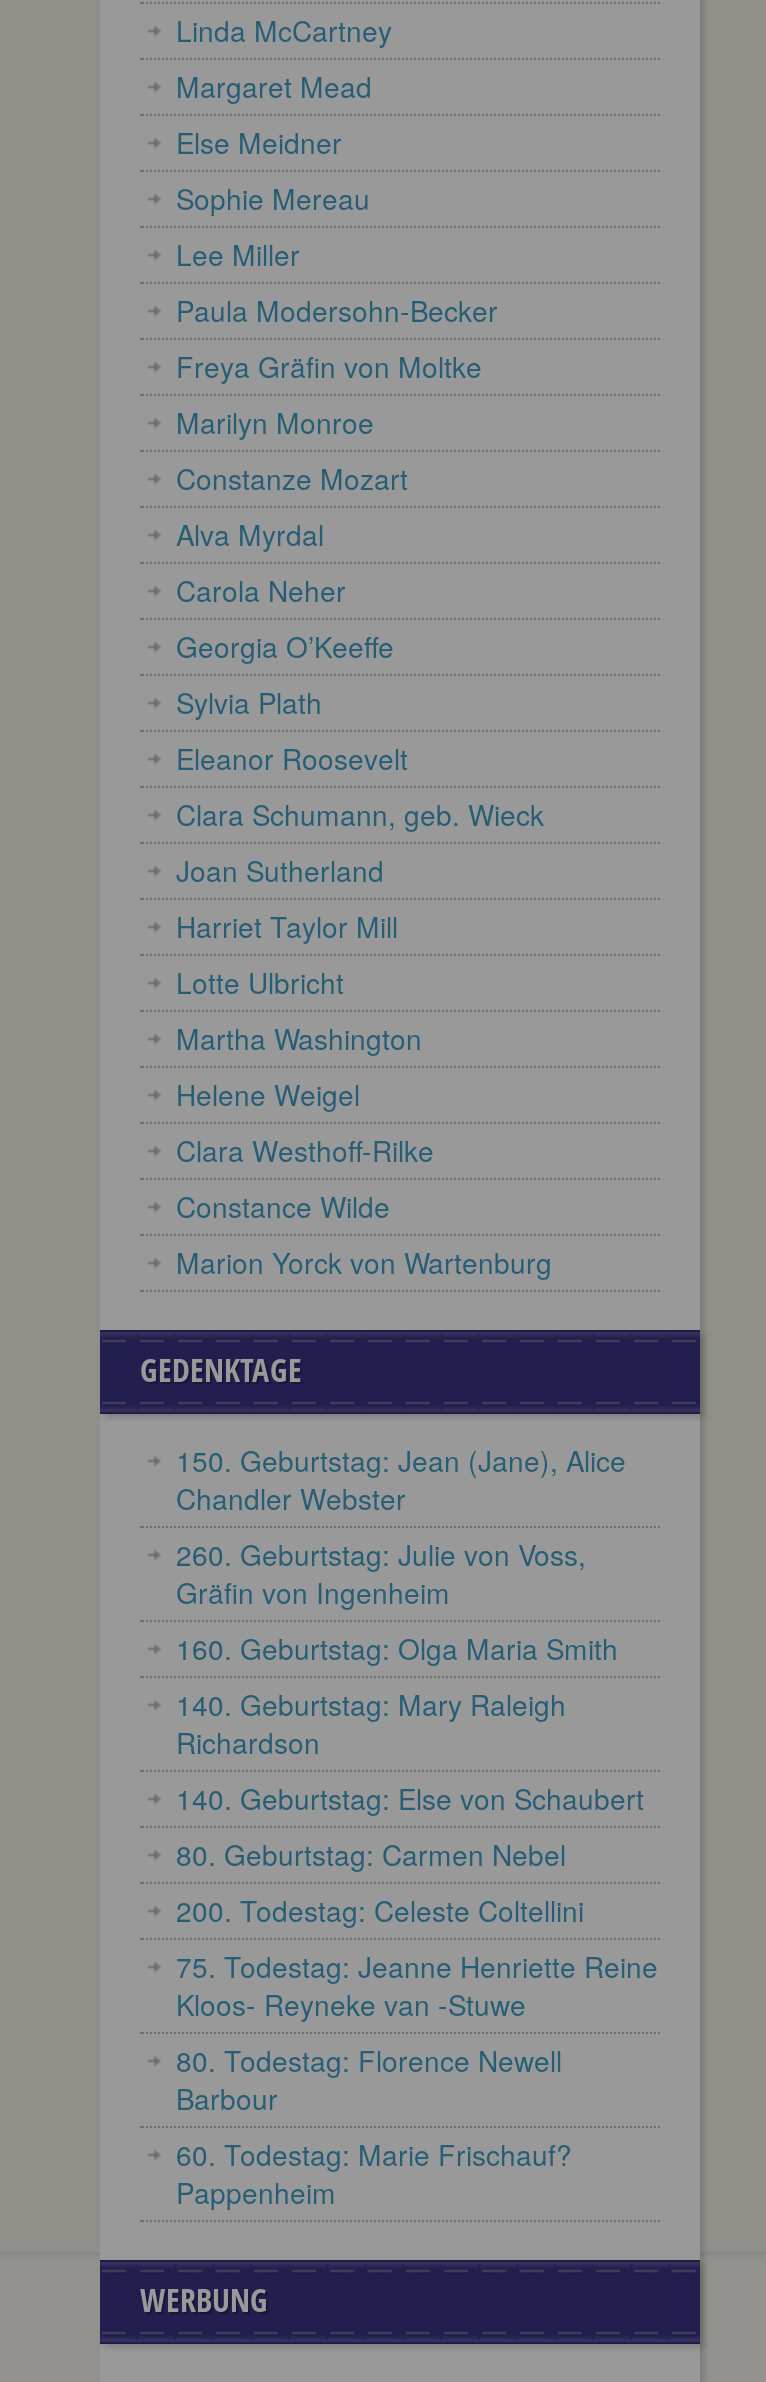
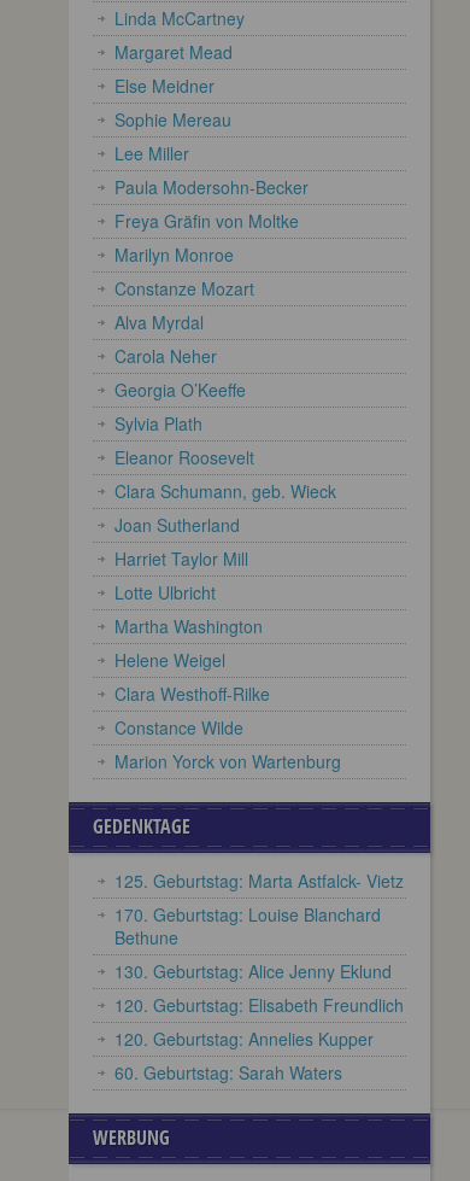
- 150. Geburtstag: Jean (Jane), Alice
- Chandler Webster
- 260. Geburtstag: Julie von Voss,
- Gräfin von Ingenheim
- 160. Geburtstag: Olga Maria Smith
- 140. Geburtstag: Mary Raleigh
- Richardson
- 140. Geburtstag: Else von Schaubert
- 80. Geburtstag: Carmen Nebel
- 200. Todestag: Celeste Coltellini
- 75. Todestag: Jeanne Henriette Reine
- Kloos- Reyneke van -Stuwe
- 80. Todestag: Florence Newell
- Barbour
- 60. Todestag: Marie Frischauf?
- Pappenheim
+ 125. Geburtstag: Marta Astfalck- Vietz
+ 170. Geburtstag: Louise Blanchard
+ Bethune
+ 130. Geburtstag: Alice Jenny Eklund
+ 120. Geburtstag: Elisabeth Freundlich
+ 120. Geburtstag: Annelies Kupper
+ 60. Geburtstag: Sarah Waters
